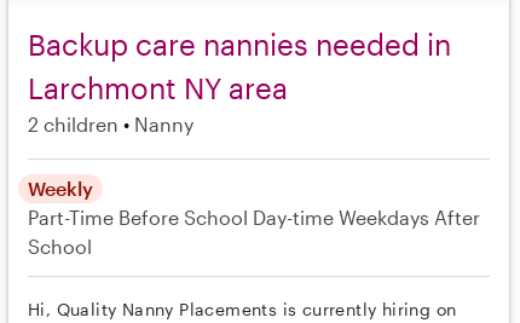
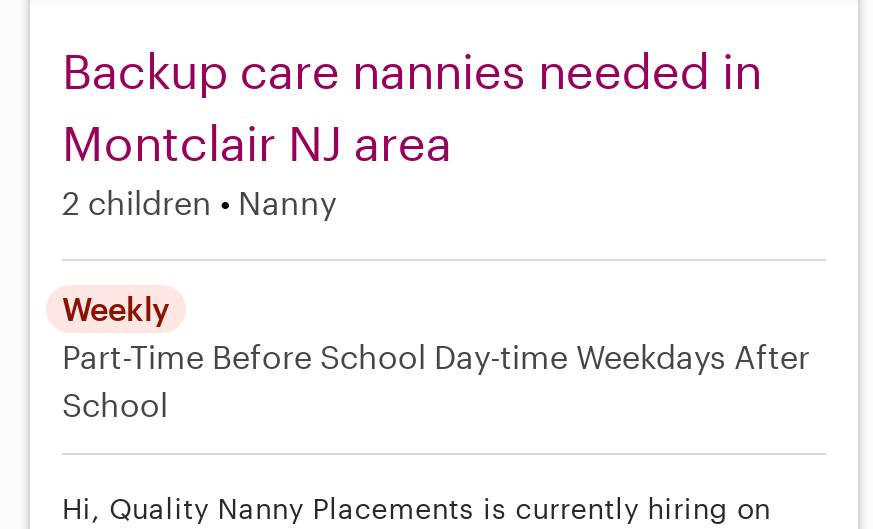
- Larchmont NY area
+ Montclair NJ area
